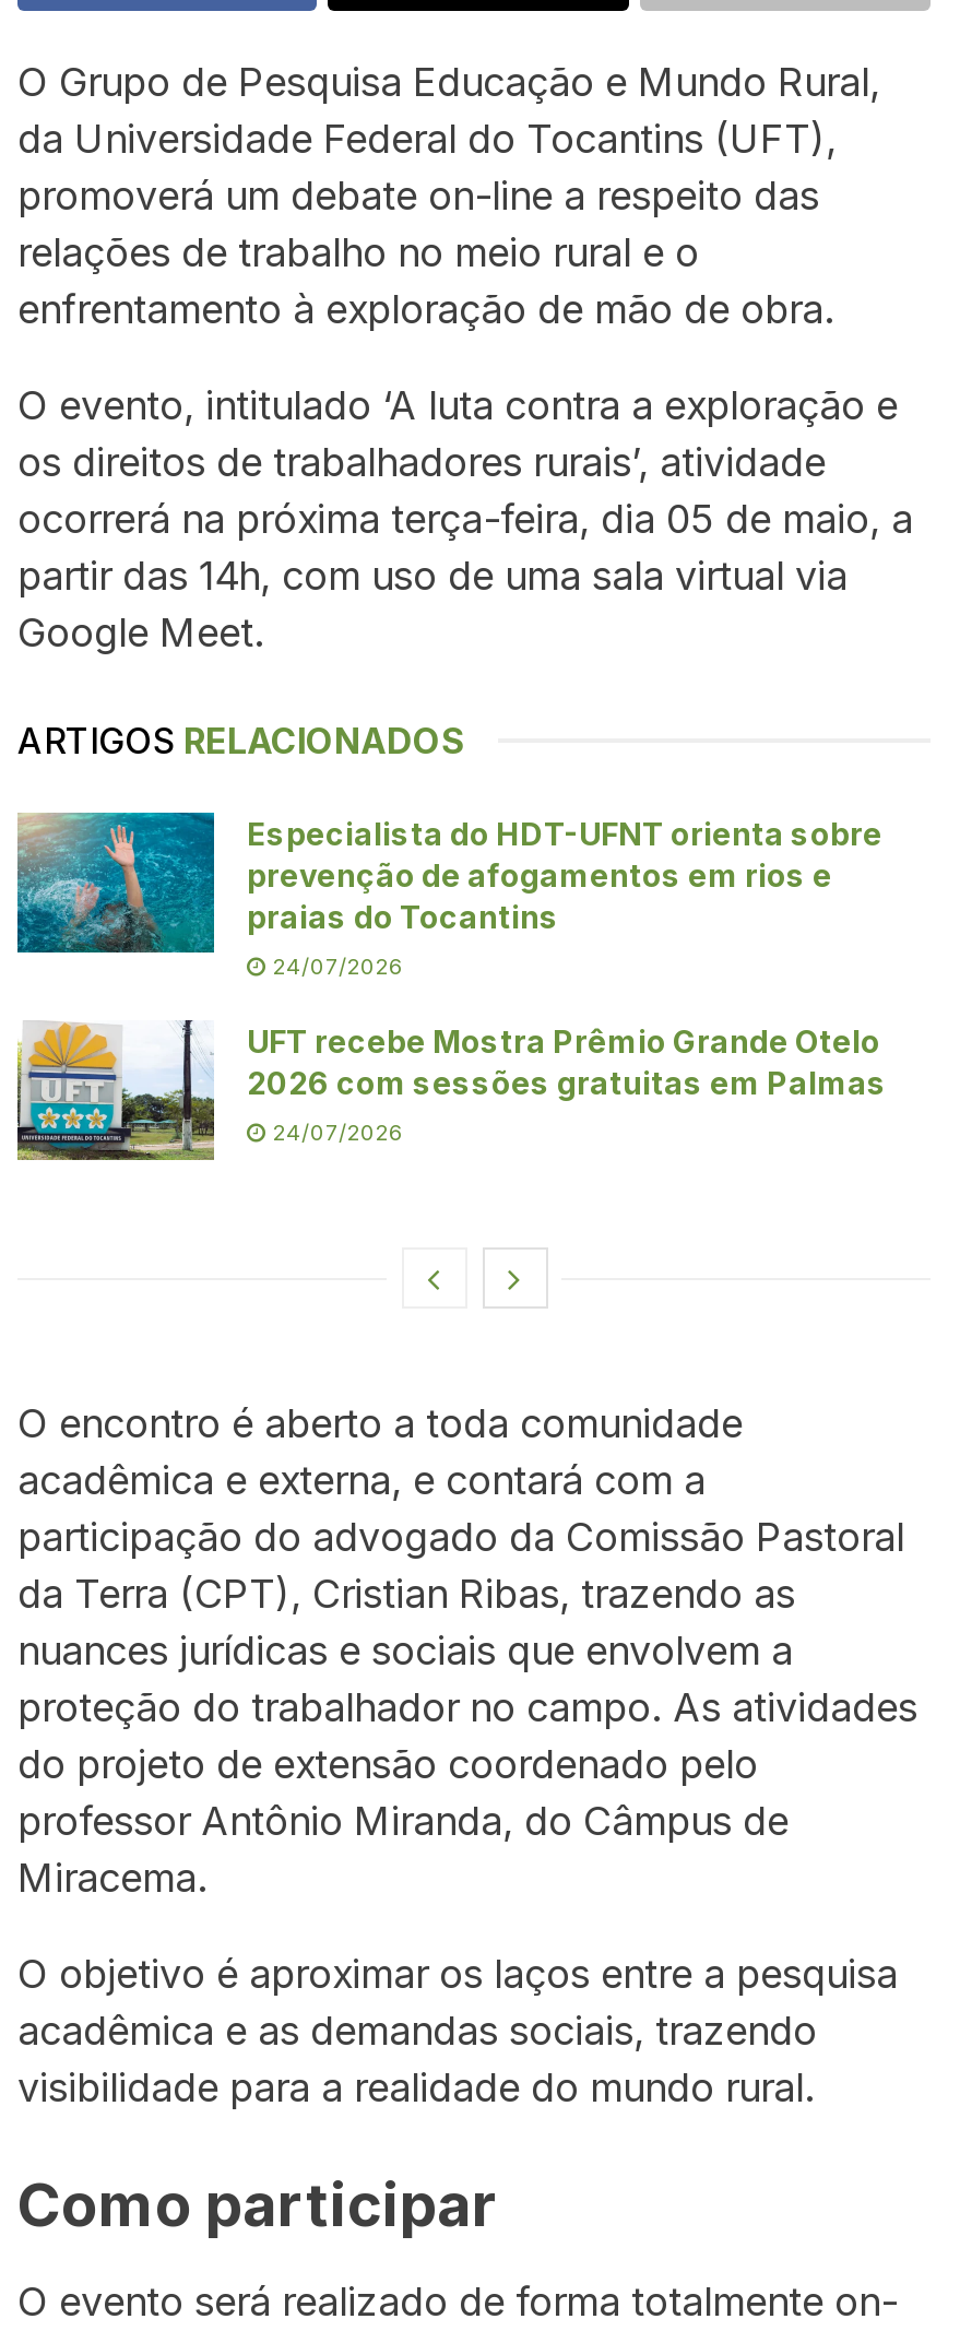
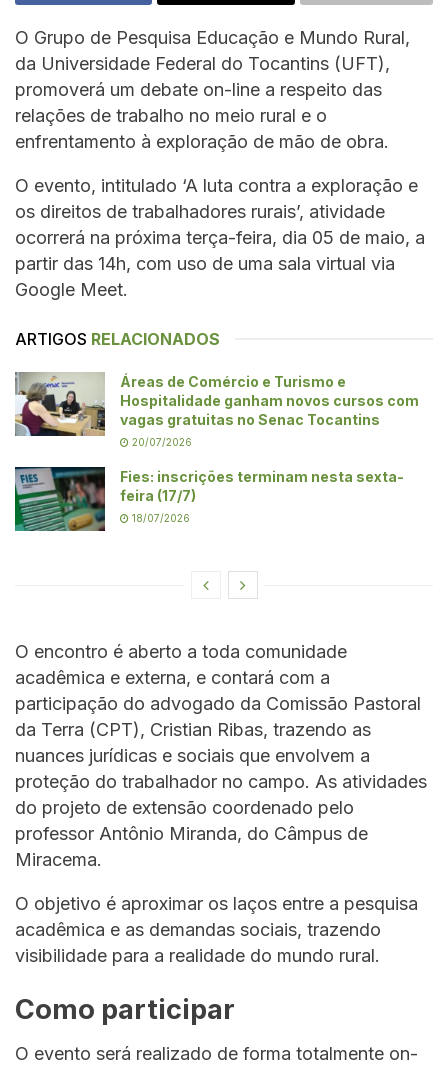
- [image]
- Especialista do HDT-UFNT orienta sobre
- prevenção de afogamentos em rios e
- praias do Tocantins
+ [image]
+ Áreas de Comércio e Turismo e
+ Hospitalidade ganham novos cursos com
+ vagas gratuitas no Senac Tocantins

- 24/07/2026
+ 20/07/2026

- [image]
- UFT recebe Mostra Prêmio Grande Otelo
- 2026 com sessões gratuitas em Palmas
+ [image]
+ Fies: inscrições terminam nesta sexta-
+ feira (17/7)

- 24/07/2026
+ 18/07/2026
